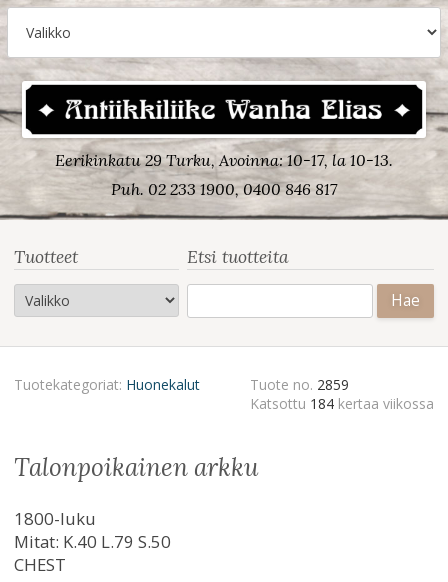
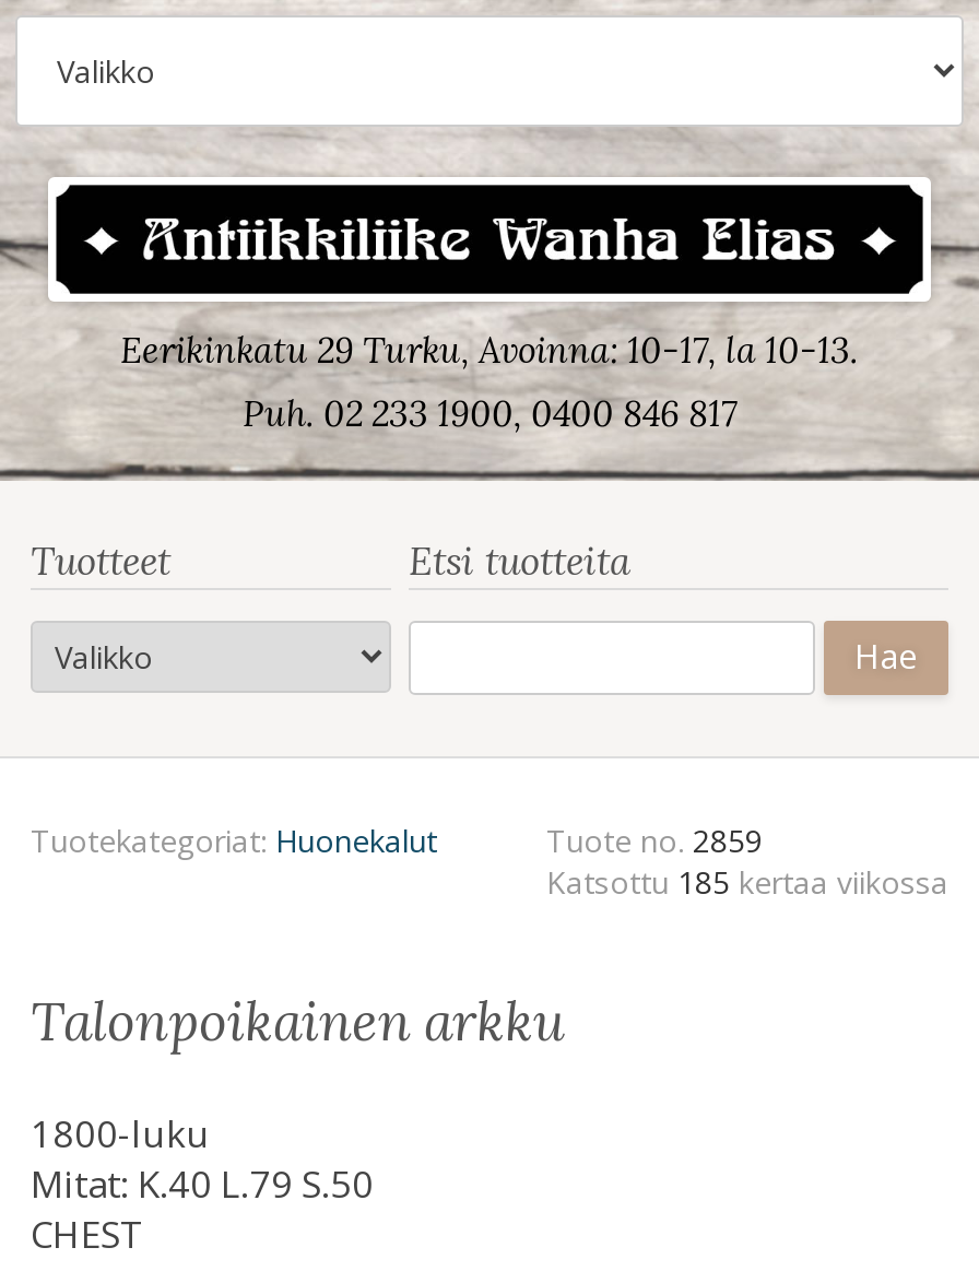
- Katsottu 184 kertaa viikossa
+ Katsottu 185 kertaa viikossa
